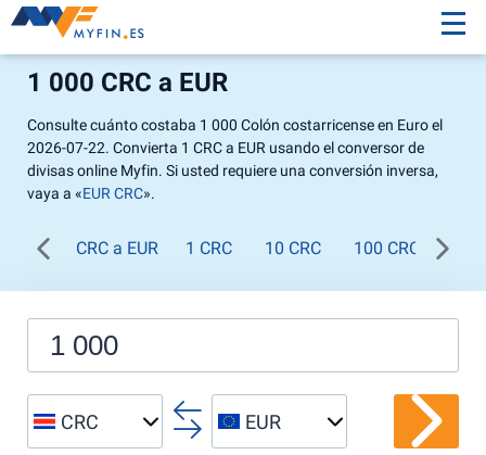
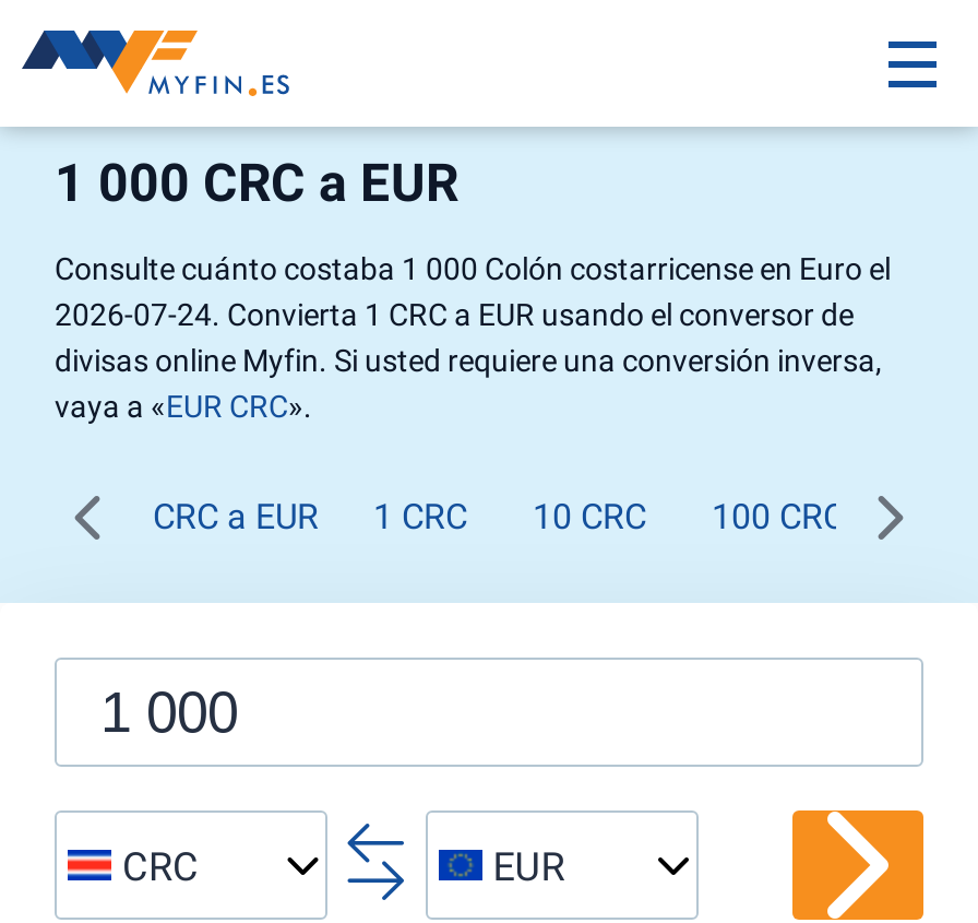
- 2026-07-22. Convierta 1 CRC a EUR usando el conversor de
+ 2026-07-24. Convierta 1 CRC a EUR usando el conversor de
